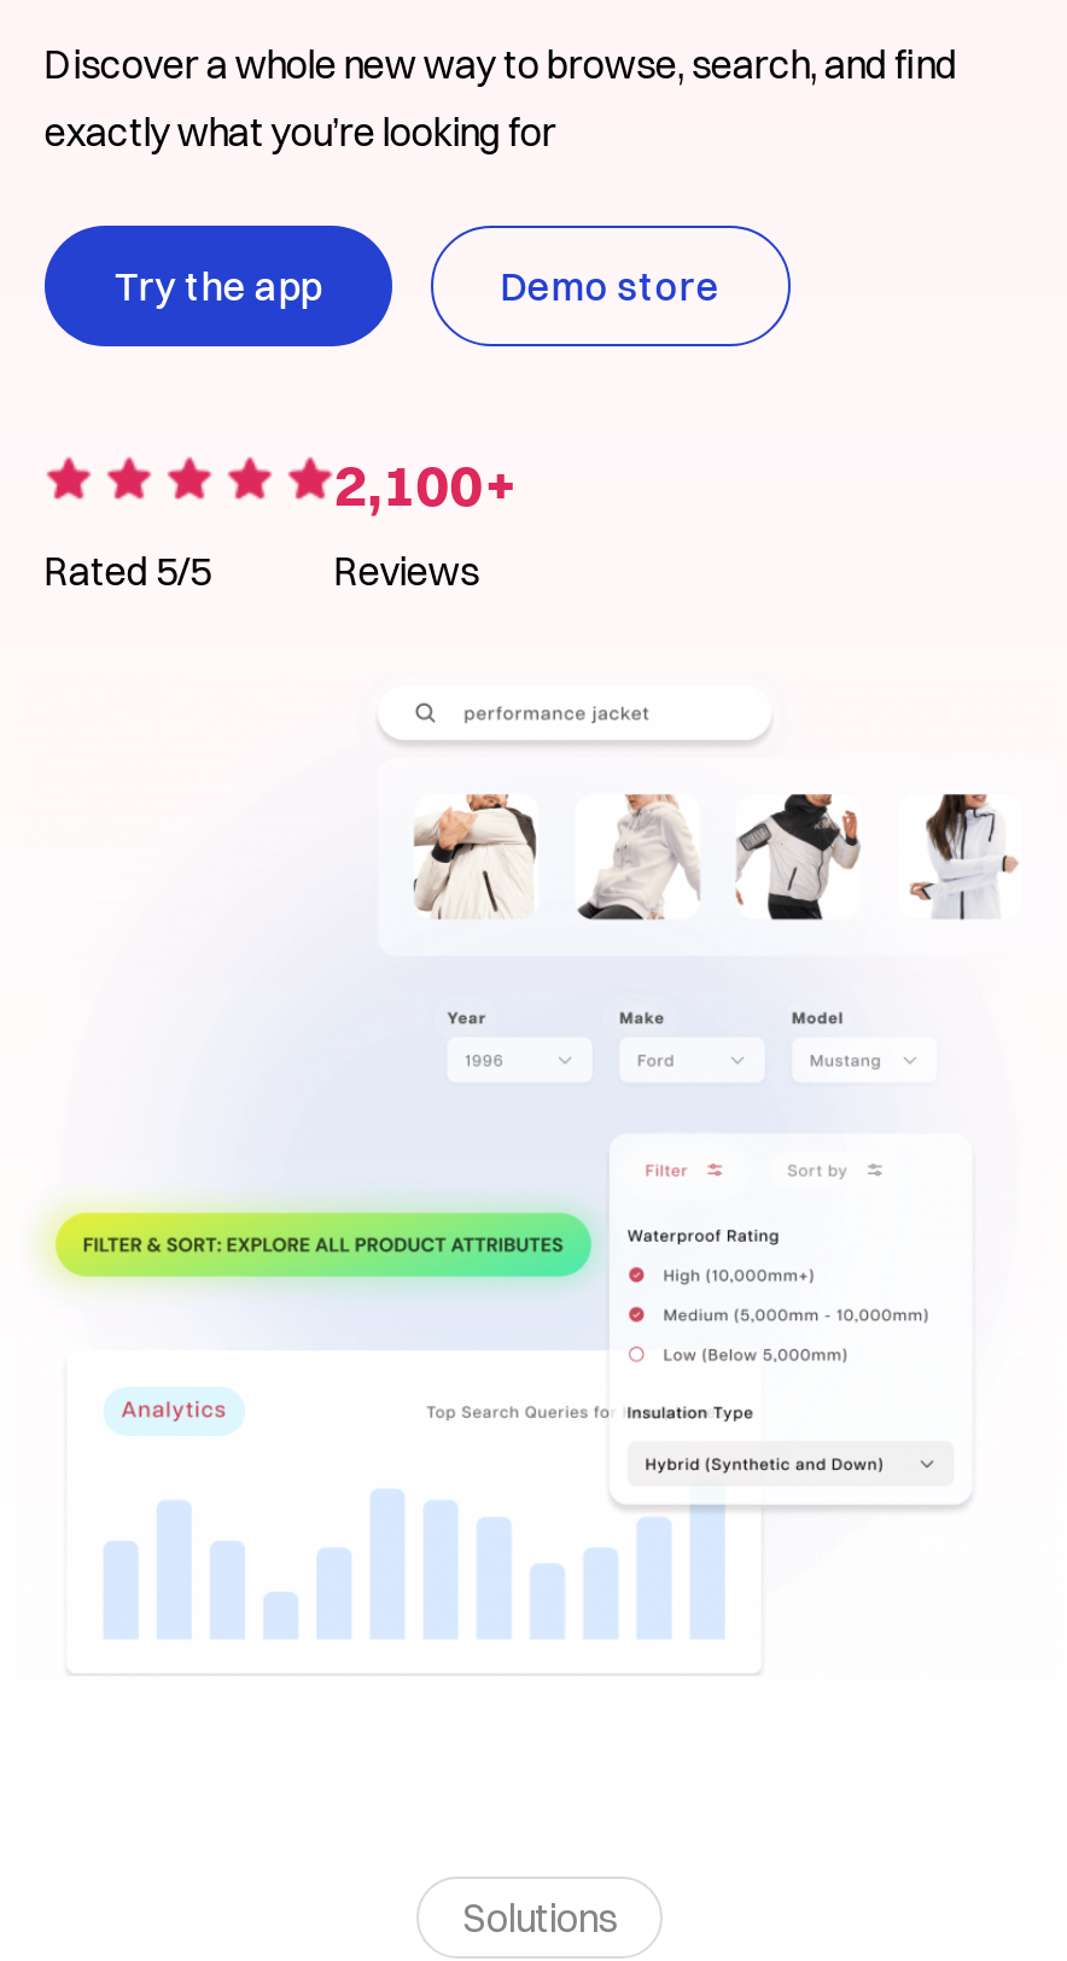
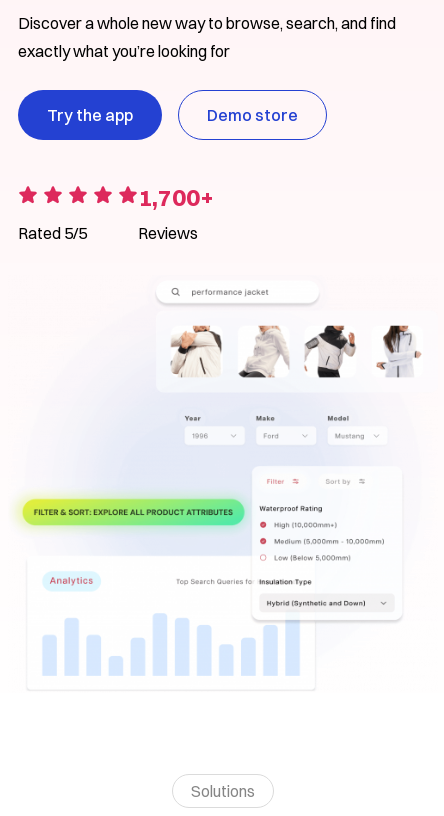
- 2,100+
+ 1,700+
